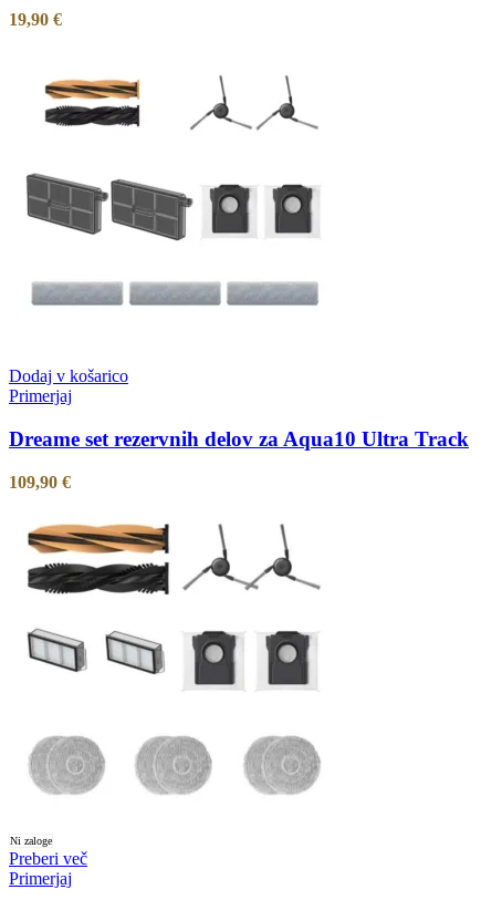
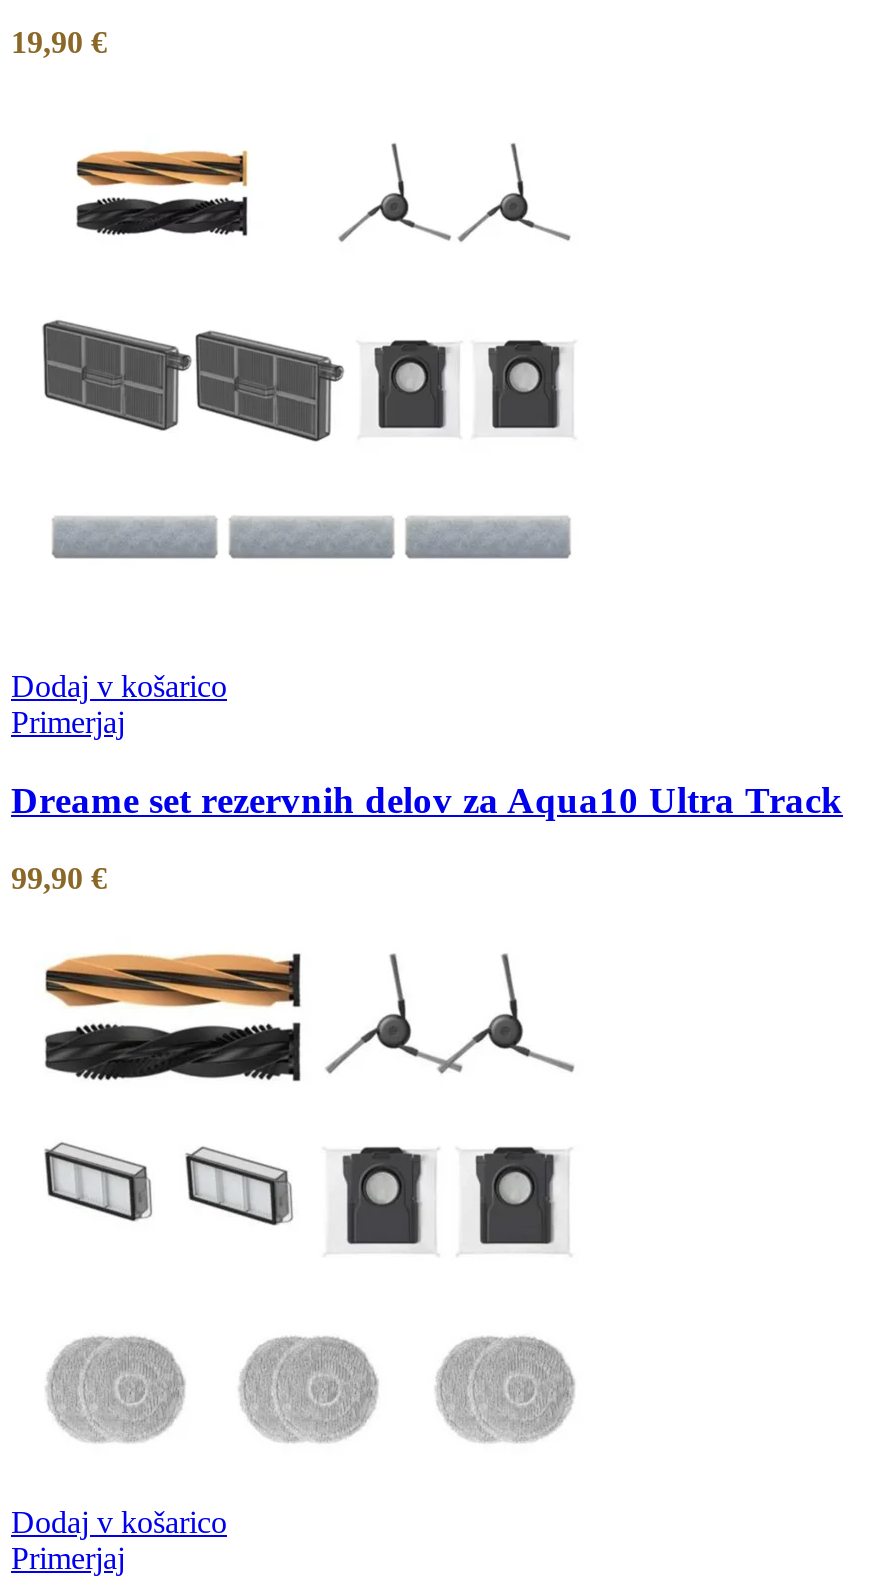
- 109,90 €
+ 99,90 €

- Ni zaloge
- Preberi več
+ Dodaj v košarico
